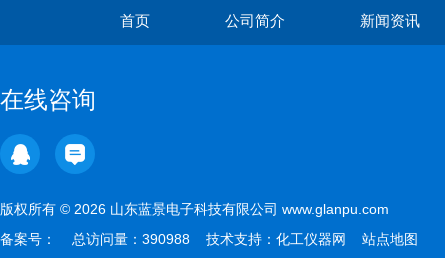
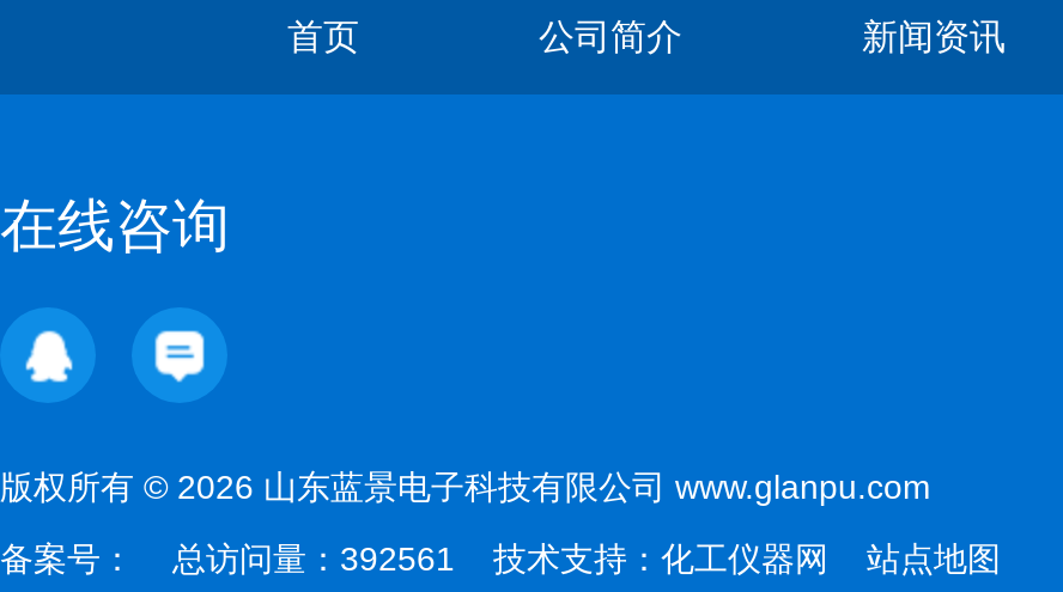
- 备案号：总访问量：390988 技术支持：化工仪器网
+ 备案号：总访问量：392561 技术支持：化工仪器网
